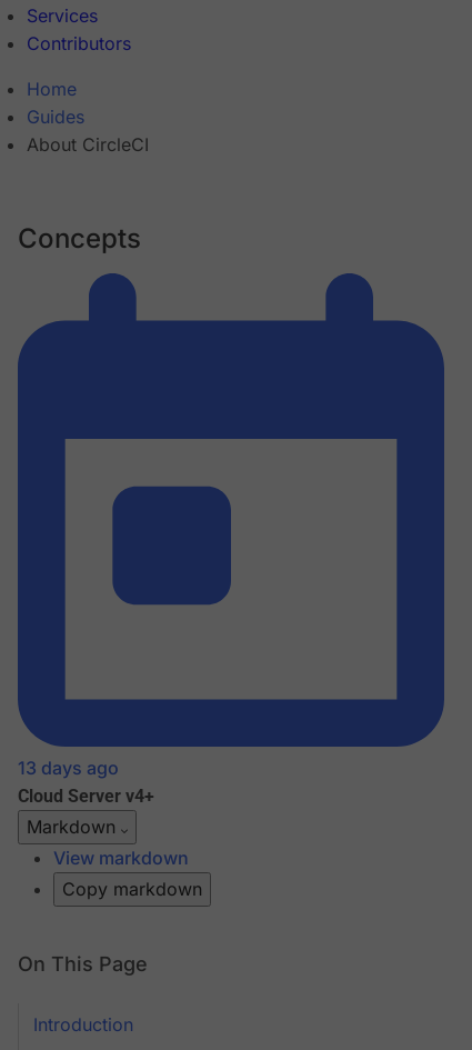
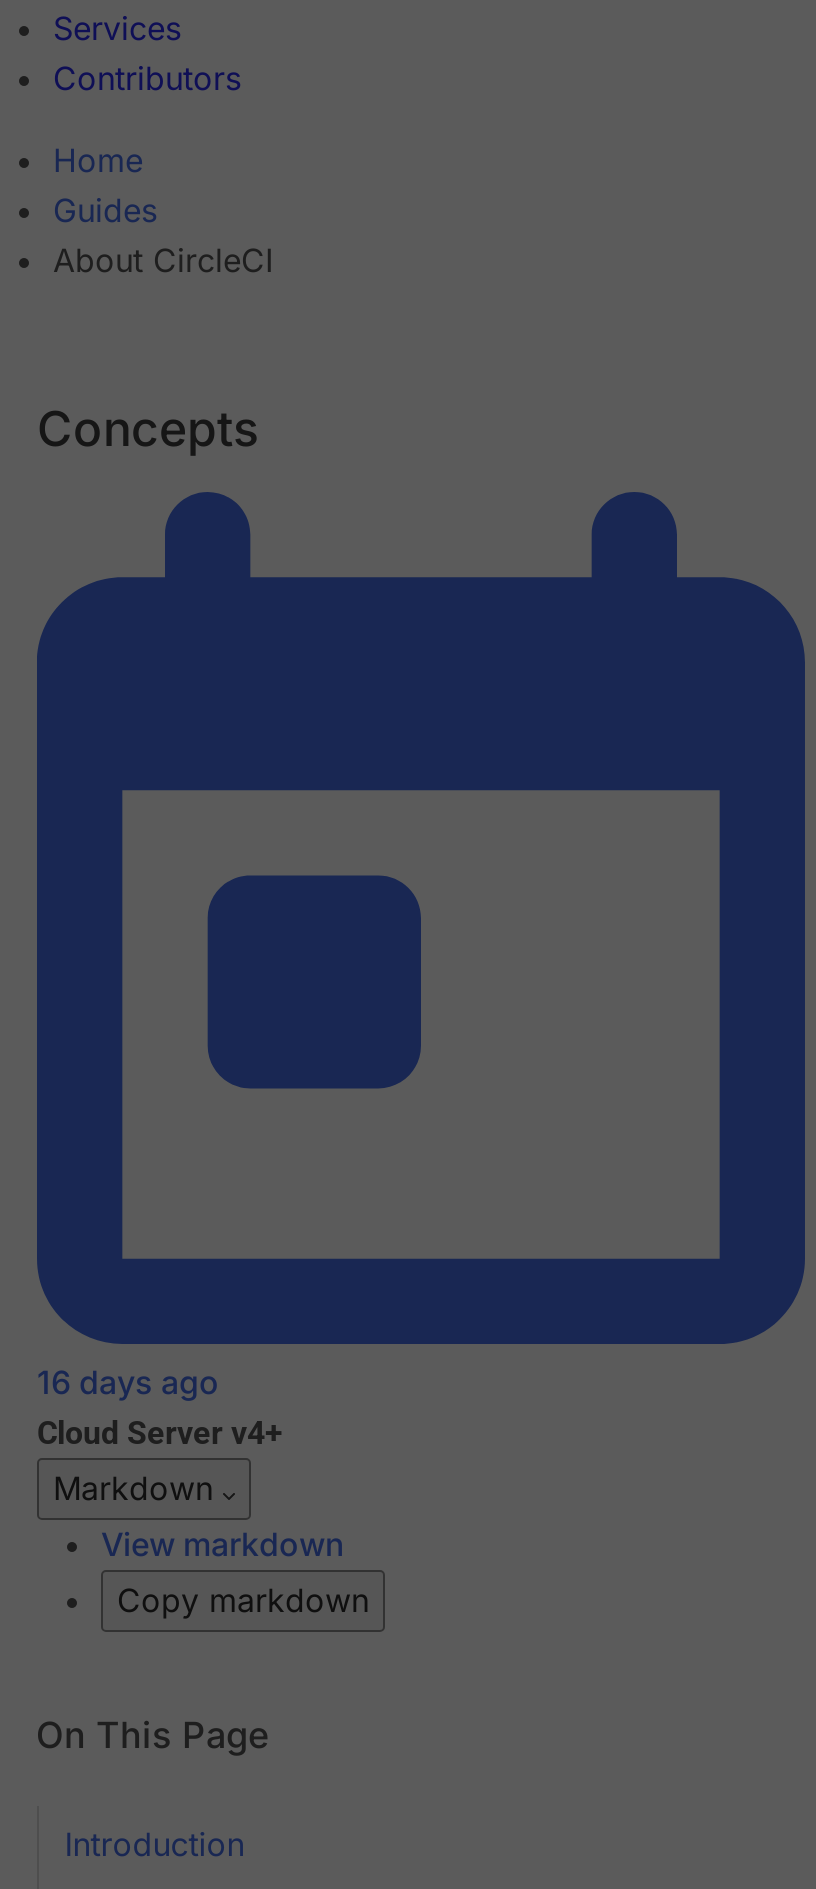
- 13 days ago
+ 16 days ago
